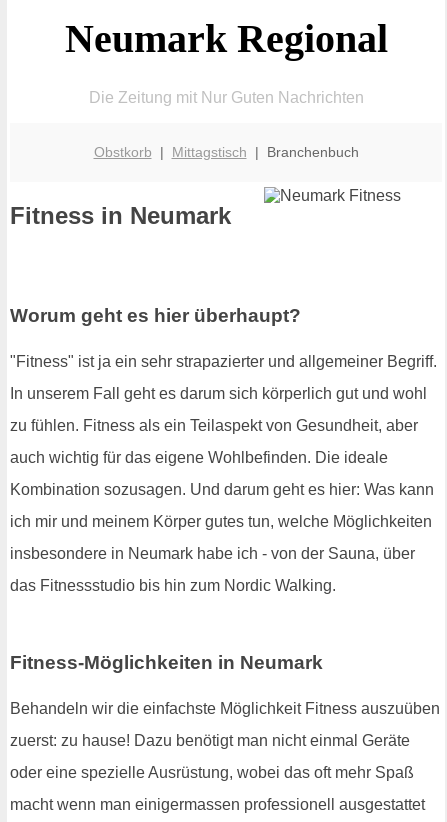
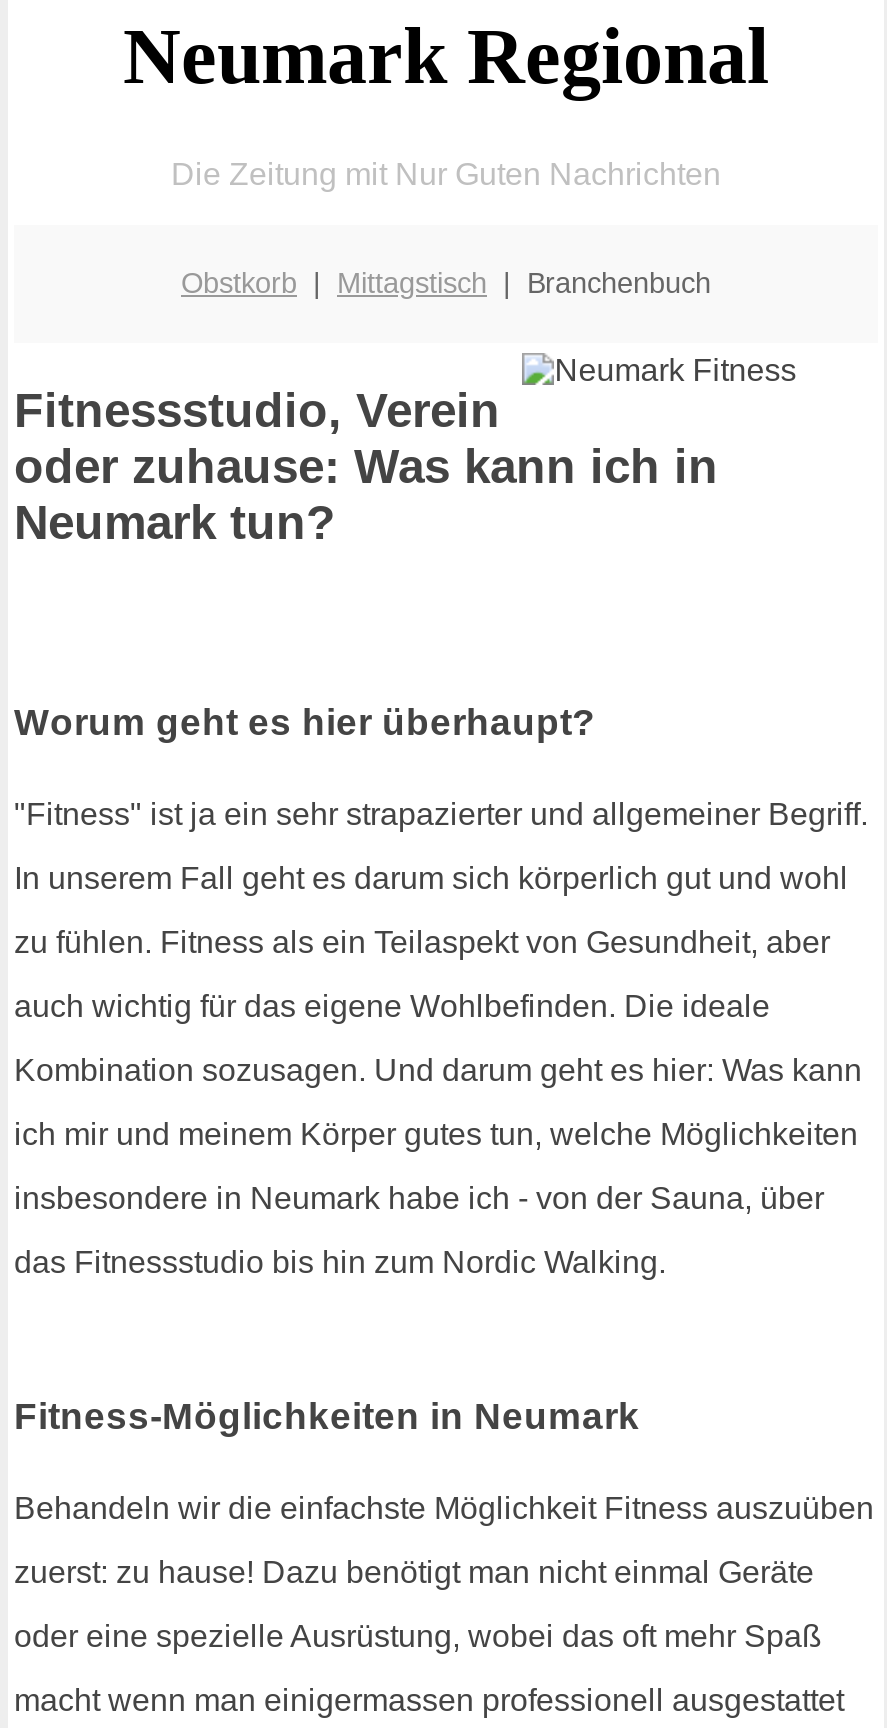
- Fitness in Neumark
+ Fitnessstudio, Verein
+ oder zuhause: Was kann ich in
+ Neumark tun?
